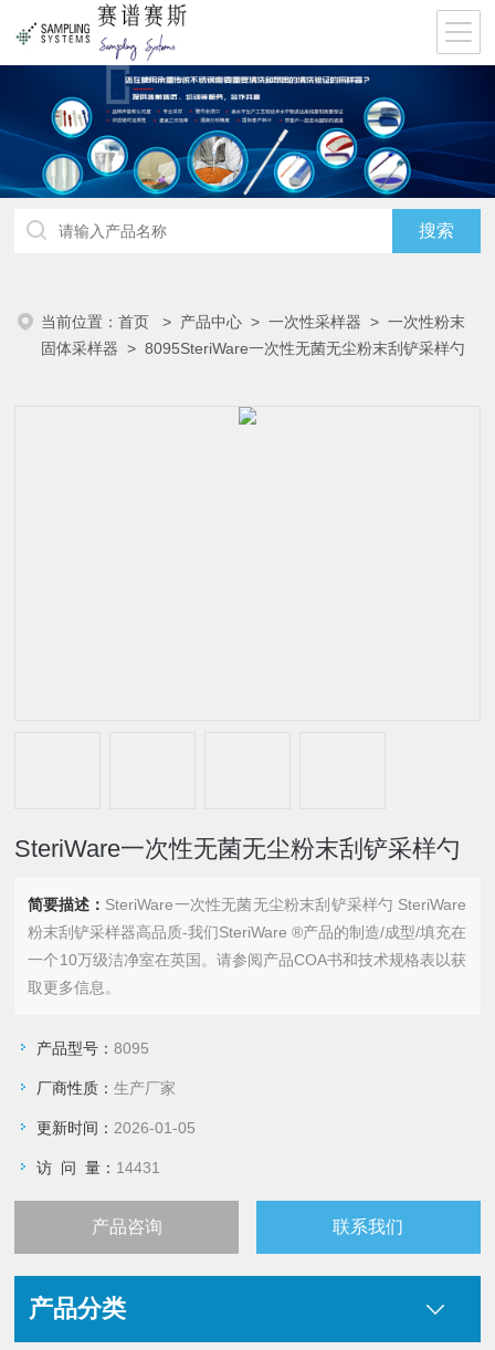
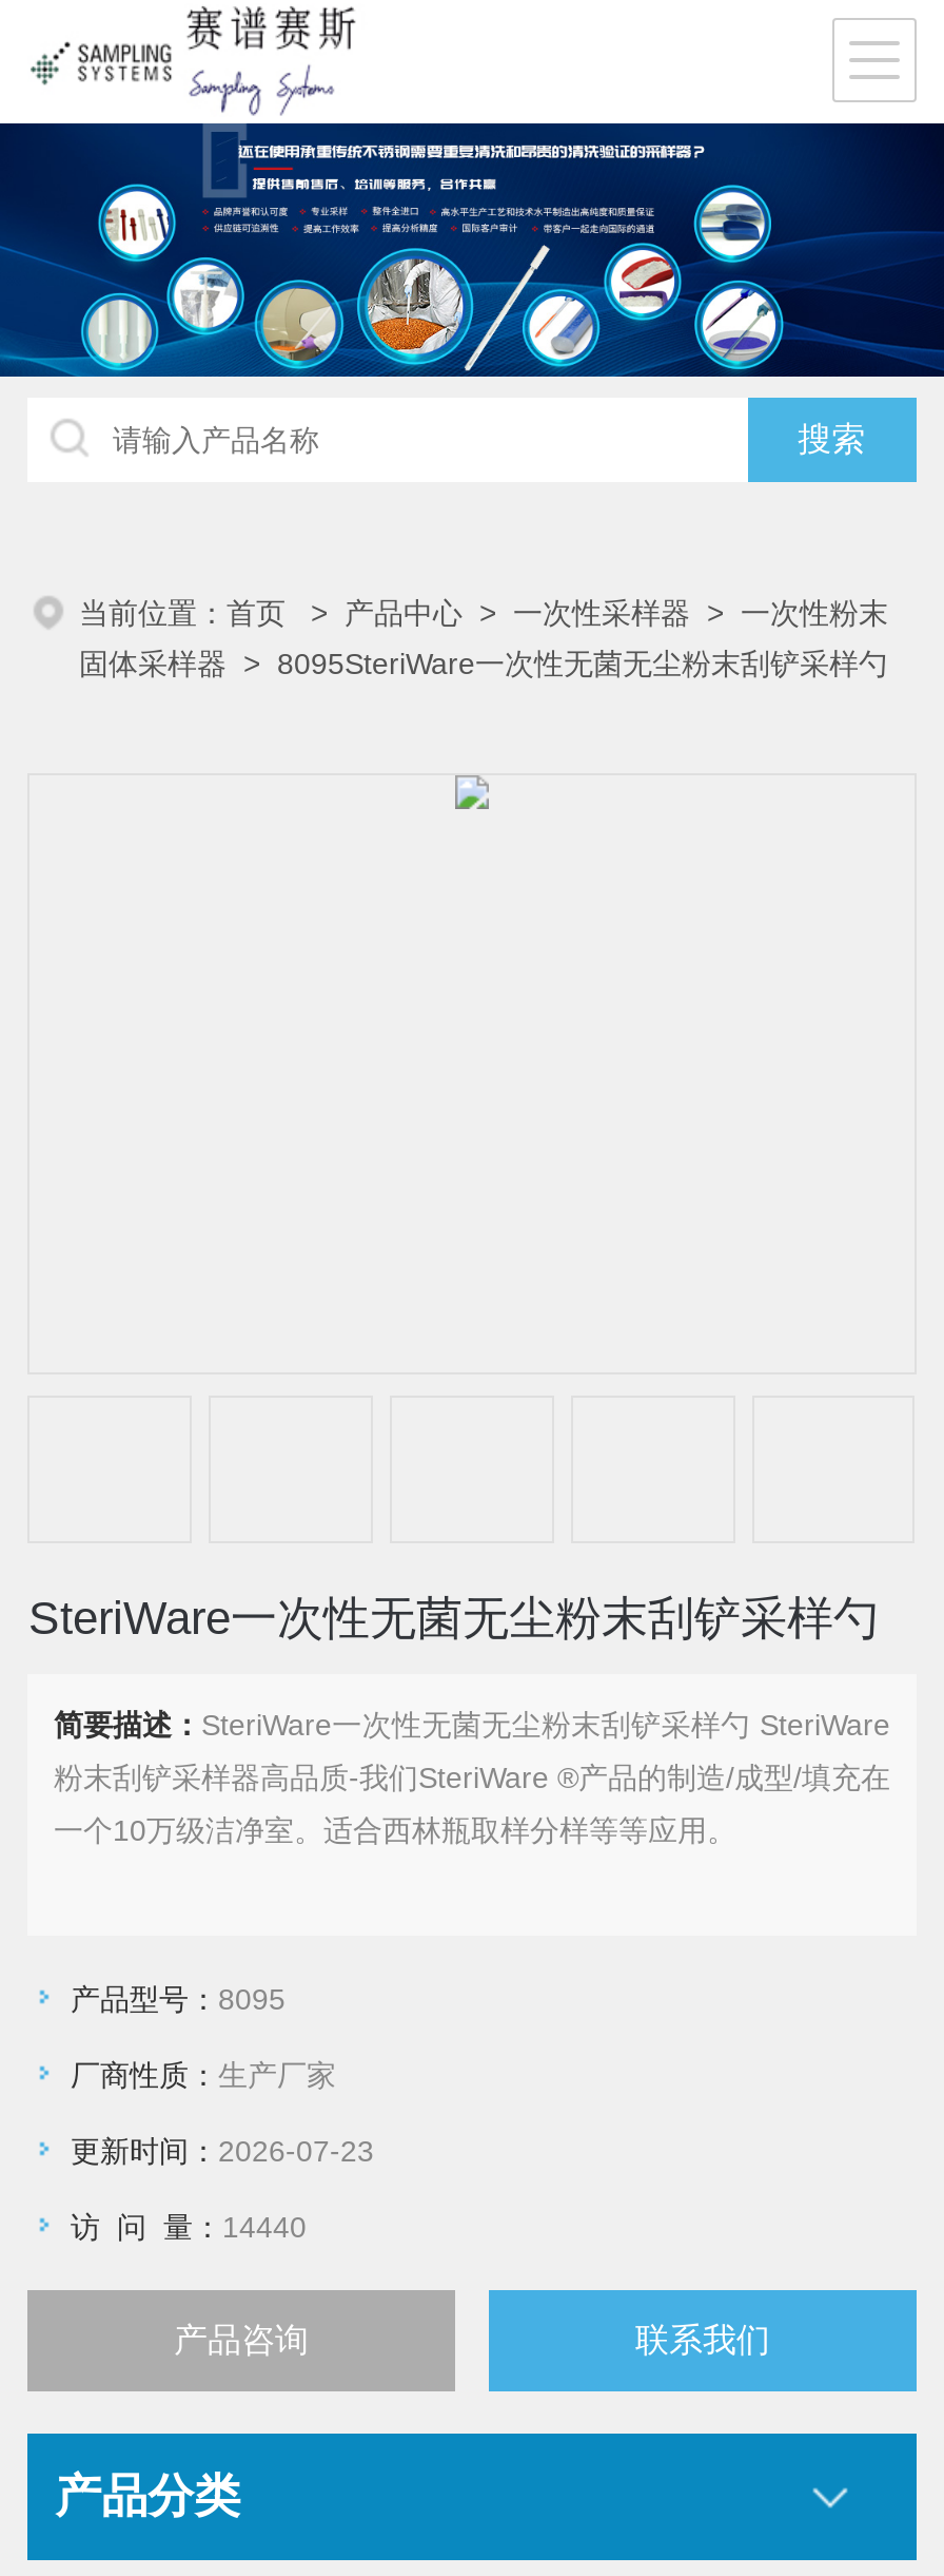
- 一个10万级洁净室在英国。请参阅产品COA书和技术规格表以获
- 取更多信息。
+ 一个10万级洁净室。适合西林瓶取样分样等等应用。

- 更新时间：2026-01-05
+ 更新时间：2026-07-23

- 访 问 量：14431
+ 访 问 量：14440
